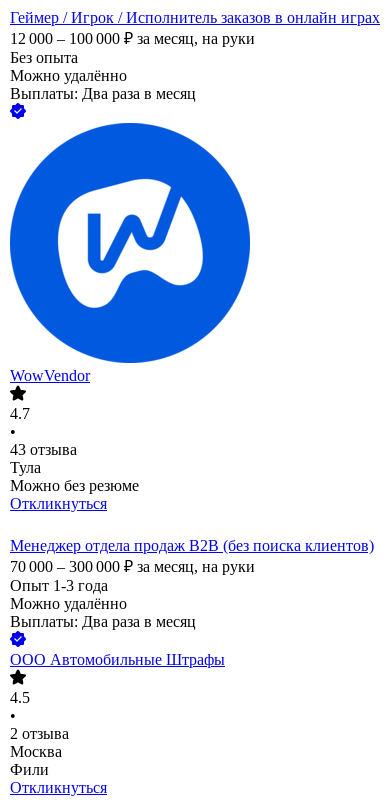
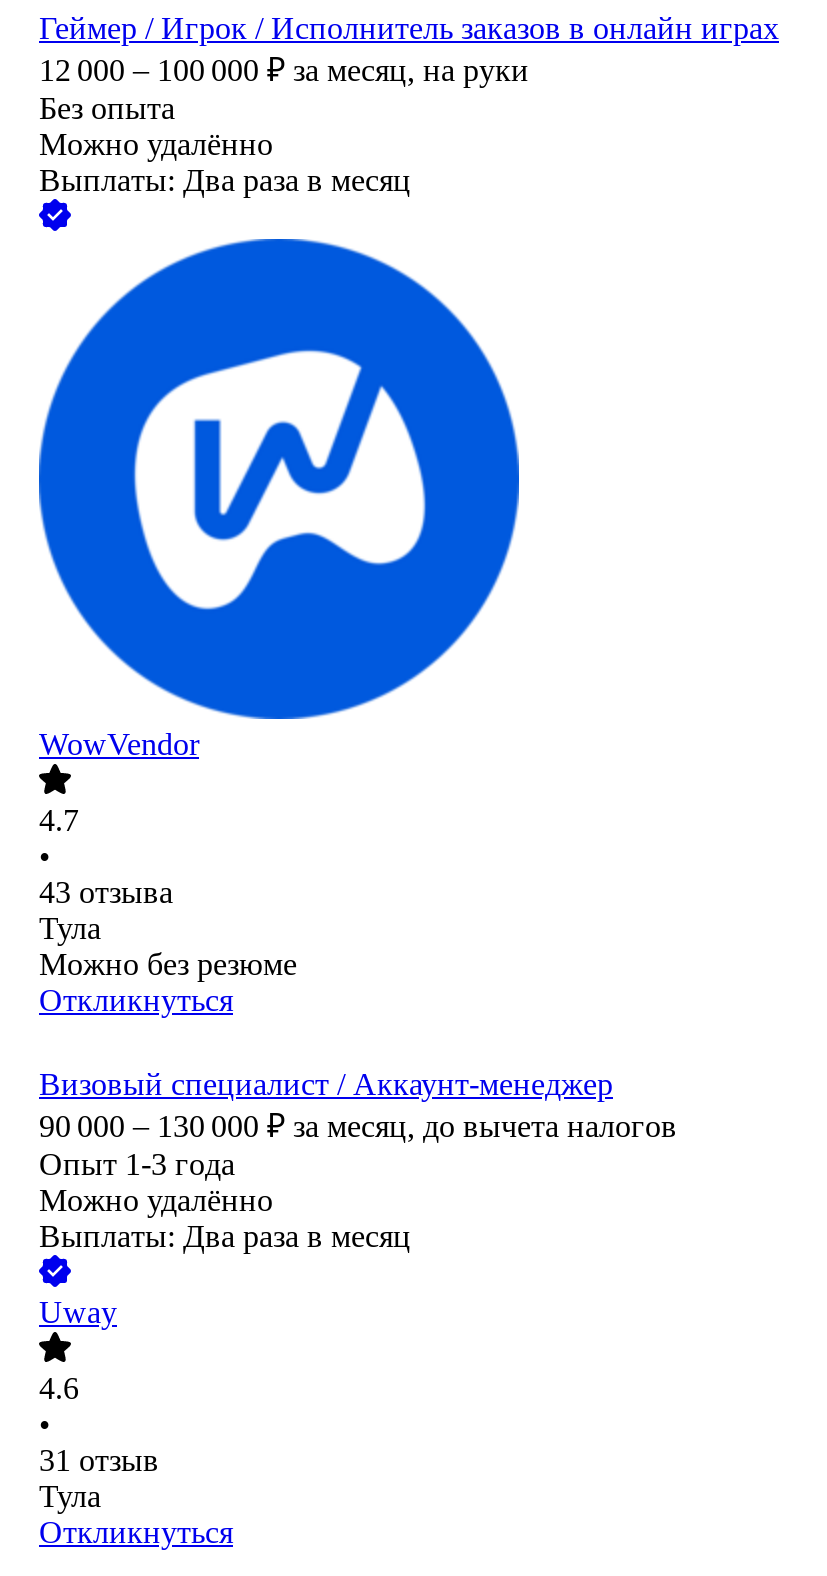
- Менеджер отдела продаж B2B (без поиска клиентов)
- 70 000 – 300 000 ₽ за месяц, на руки
+ Визовый специалист / Аккаунт-менеджер
+ 90 000 – 130 000 ₽ за месяц, до вычета налогов

- ООО Автомобильные Штрафы
+ Uway

- 4.5
+ 4.6

- 2 отзыва
- Москва
- Фили
+ 31 отзыв
+ Тула
